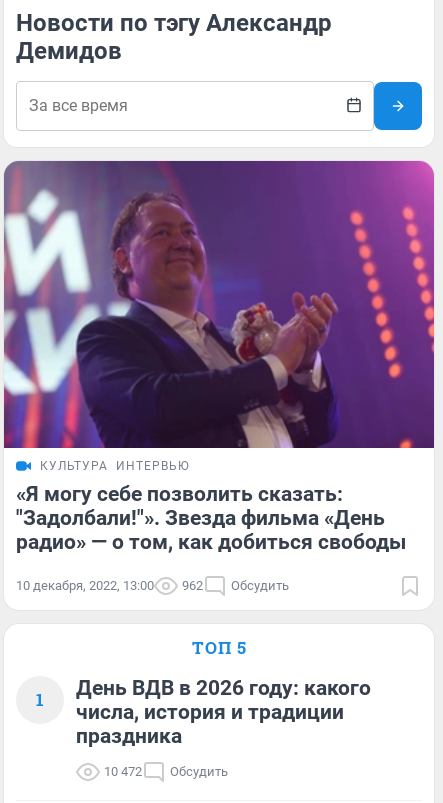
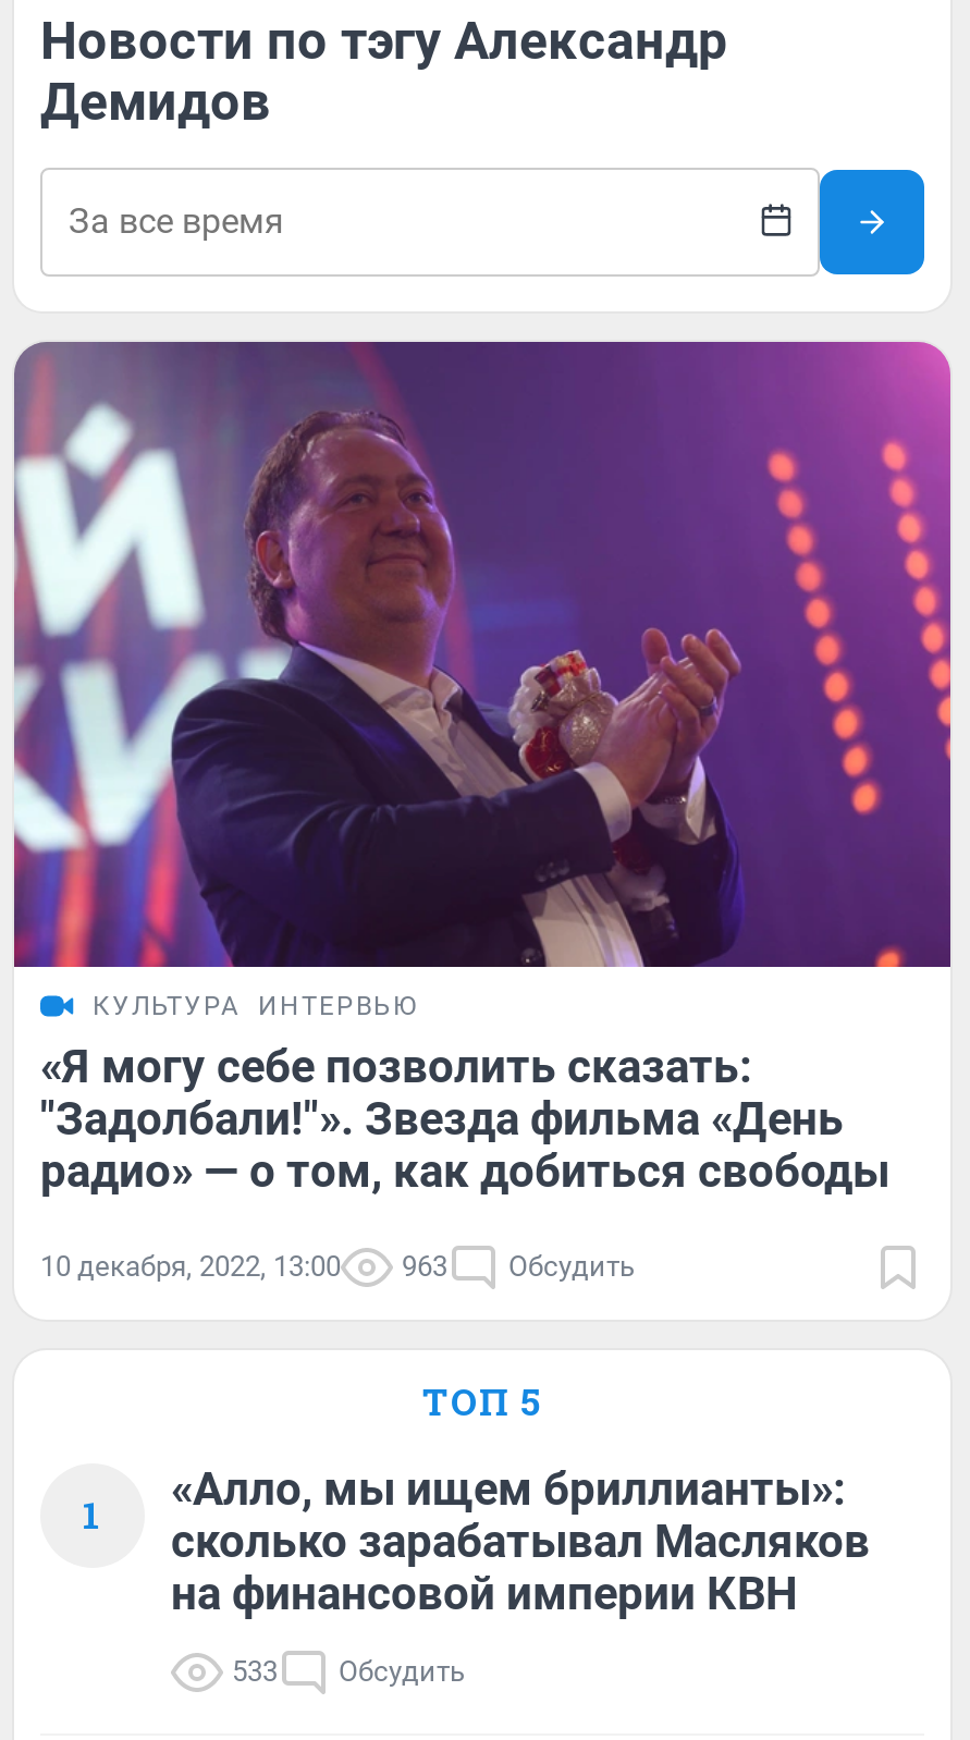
- 10 декабря, 2022, 13:00 962 Обсудить
+ 10 декабря, 2022, 13:00 963 Обсудить

- День ВДВ в 2026 году: какого
- числа, история и традиции
- праздника
+ «Алло, мы ищем бриллианты»:
+ сколько зарабатывал Масляков
+ на финансовой империи КВН

- 10 472 Обсудить
+ 533 Обсудить
